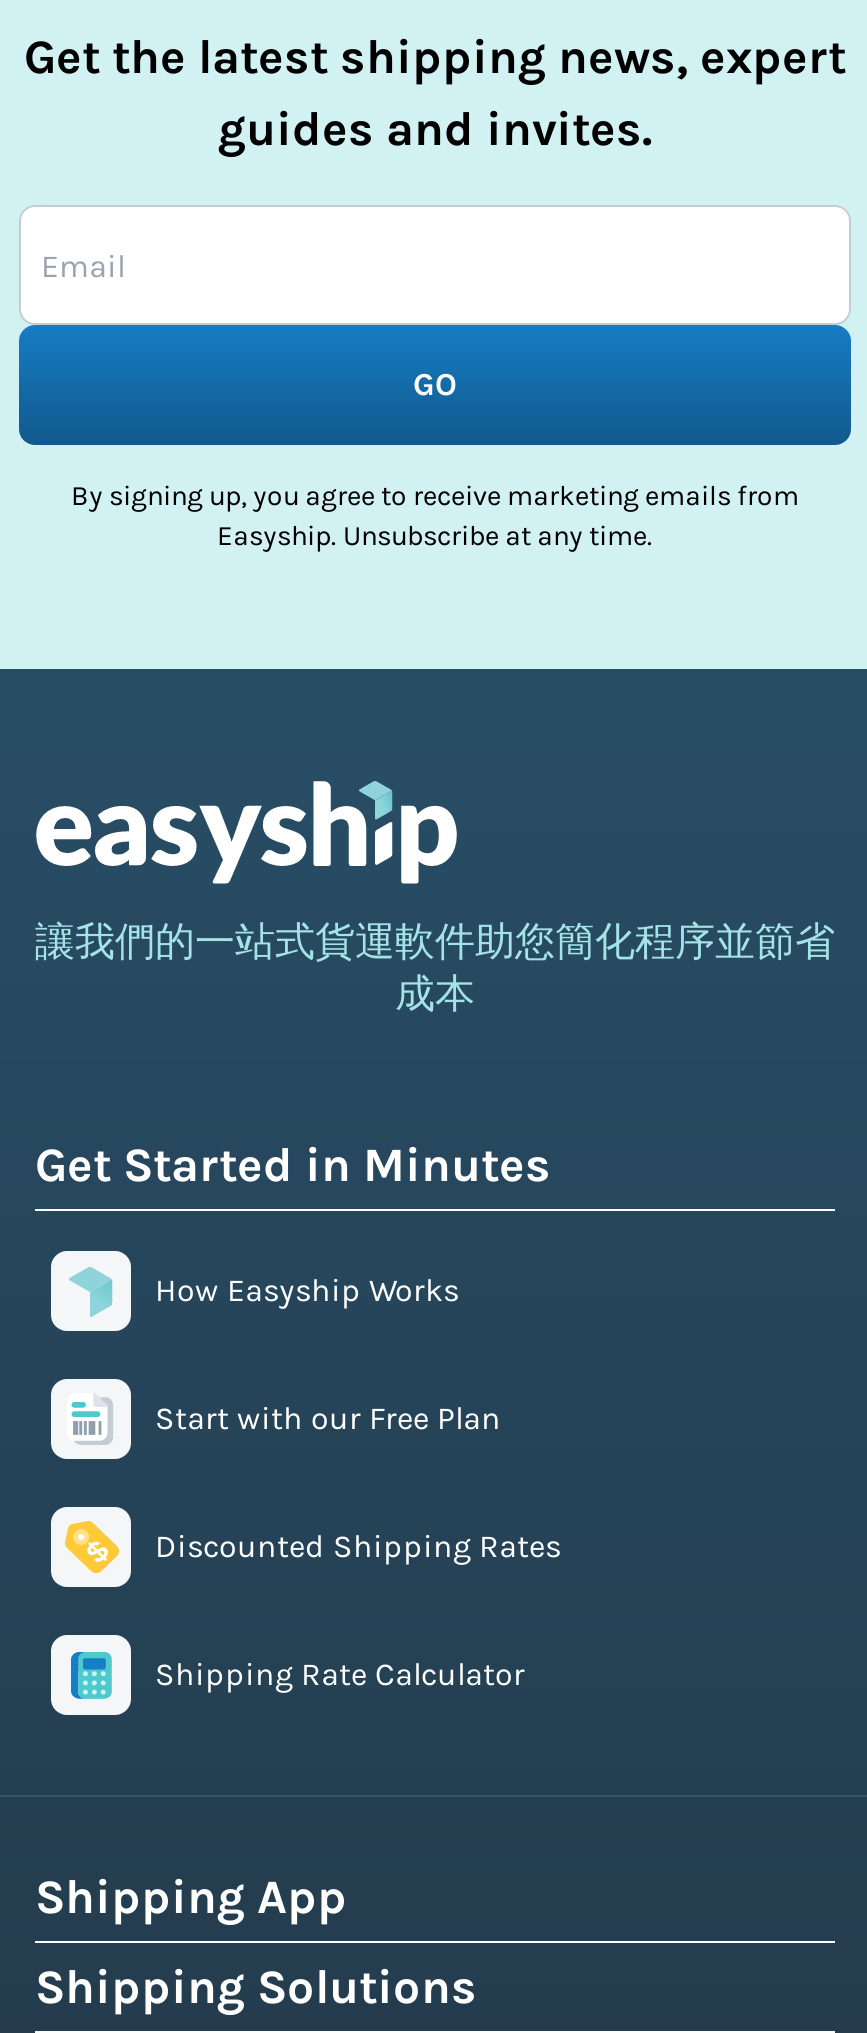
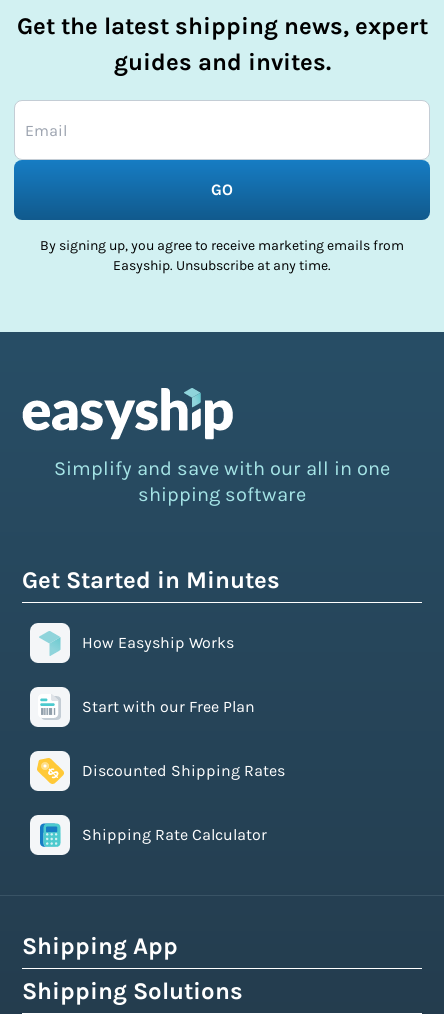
- 讓我們的一站式貨運軟件助您簡化程序並節省
- 成本
+ Simplify and save with our all in one
+ shipping software
